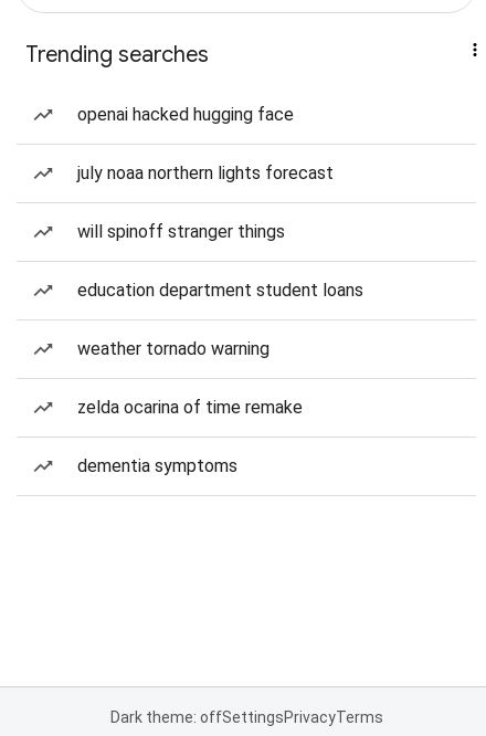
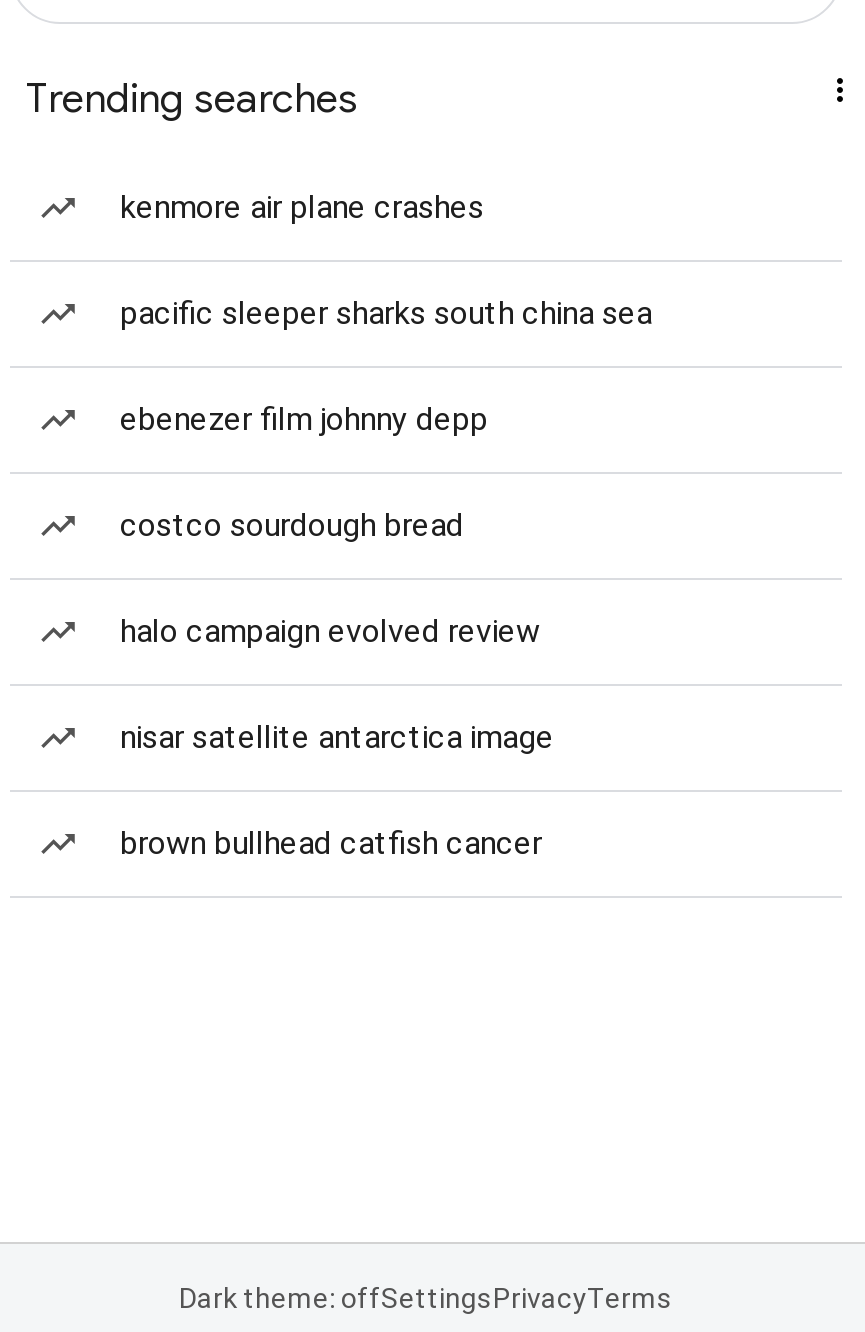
- openai hacked hugging face
+ kenmore air plane crashes

- july noaa northern lights forecast
+ pacific sleeper sharks south china sea

- will spinoff stranger things
+ ebenezer film johnny depp

- education department student loans
+ costco sourdough bread

- weather tornado warning
+ halo campaign evolved review

- zelda ocarina of time remake
+ nisar satellite antarctica image

- dementia symptoms
+ brown bullhead catfish cancer
